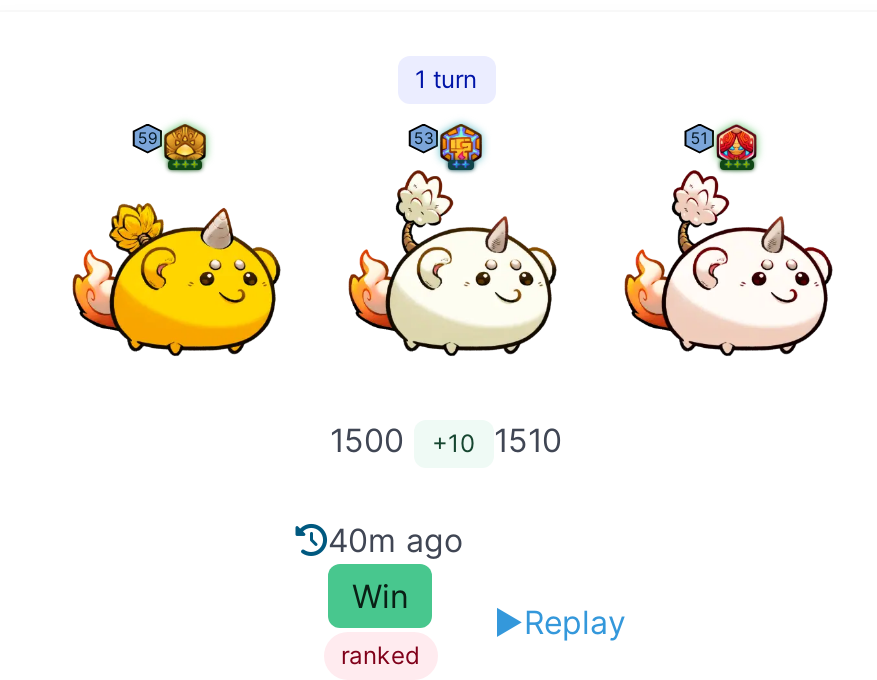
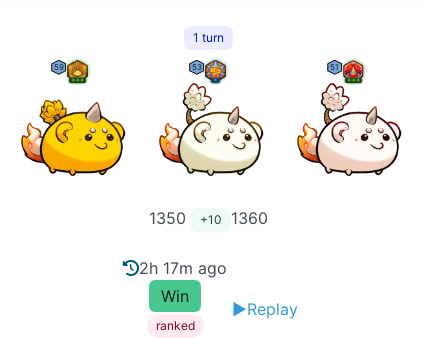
- 1500 +10 1510
+ 1350 +10 1360

- 40m ago
+ 2h 17m ago
